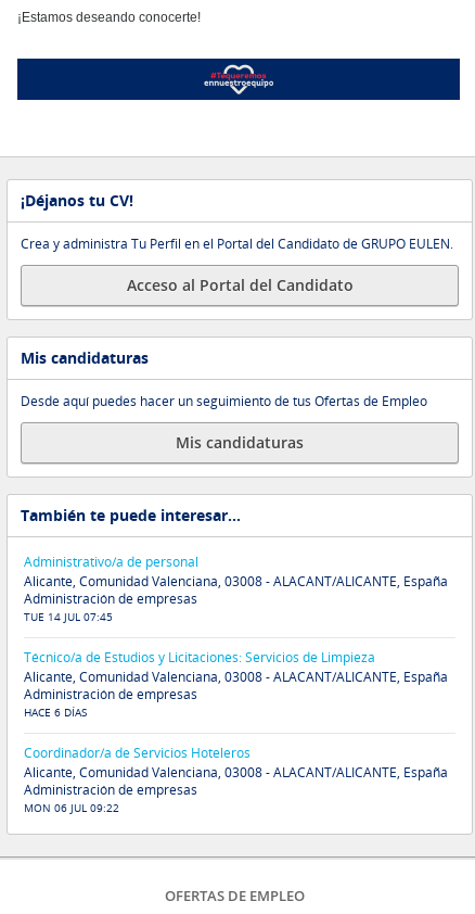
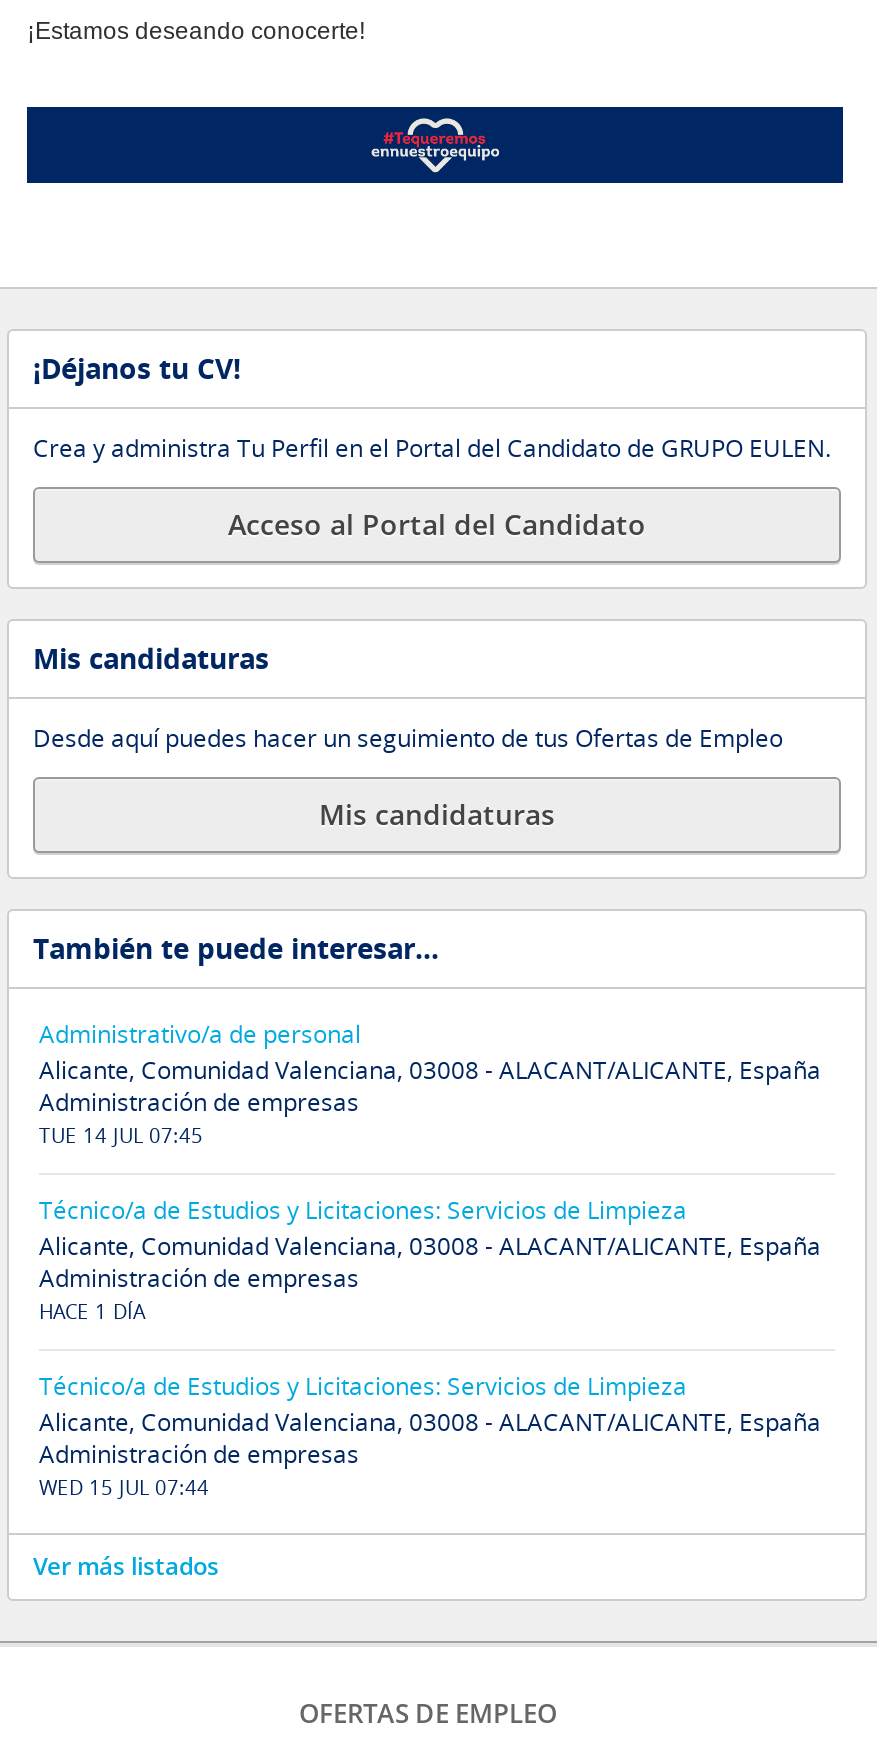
- HACE 6 DÍAS
+ HACE 1 DÍA

- Coordinador/a de Servicios Hoteleros
+ Técnico/a de Estudios y Licitaciones: Servicios de Limpieza

- MON 06 JUL 09:22
+ WED 15 JUL 07:44
+ Ver más listados
